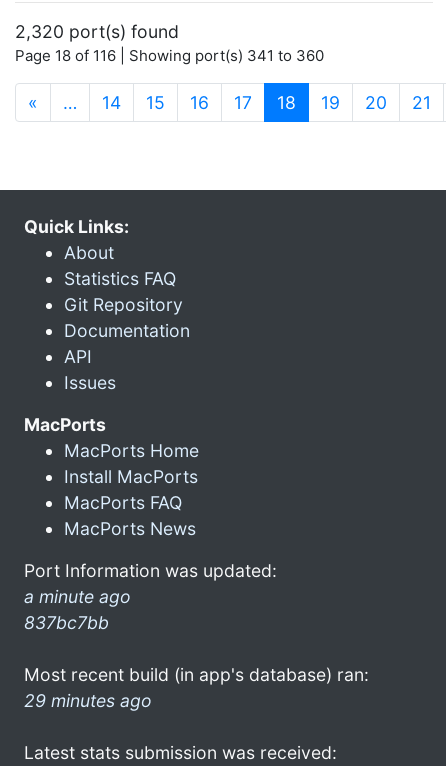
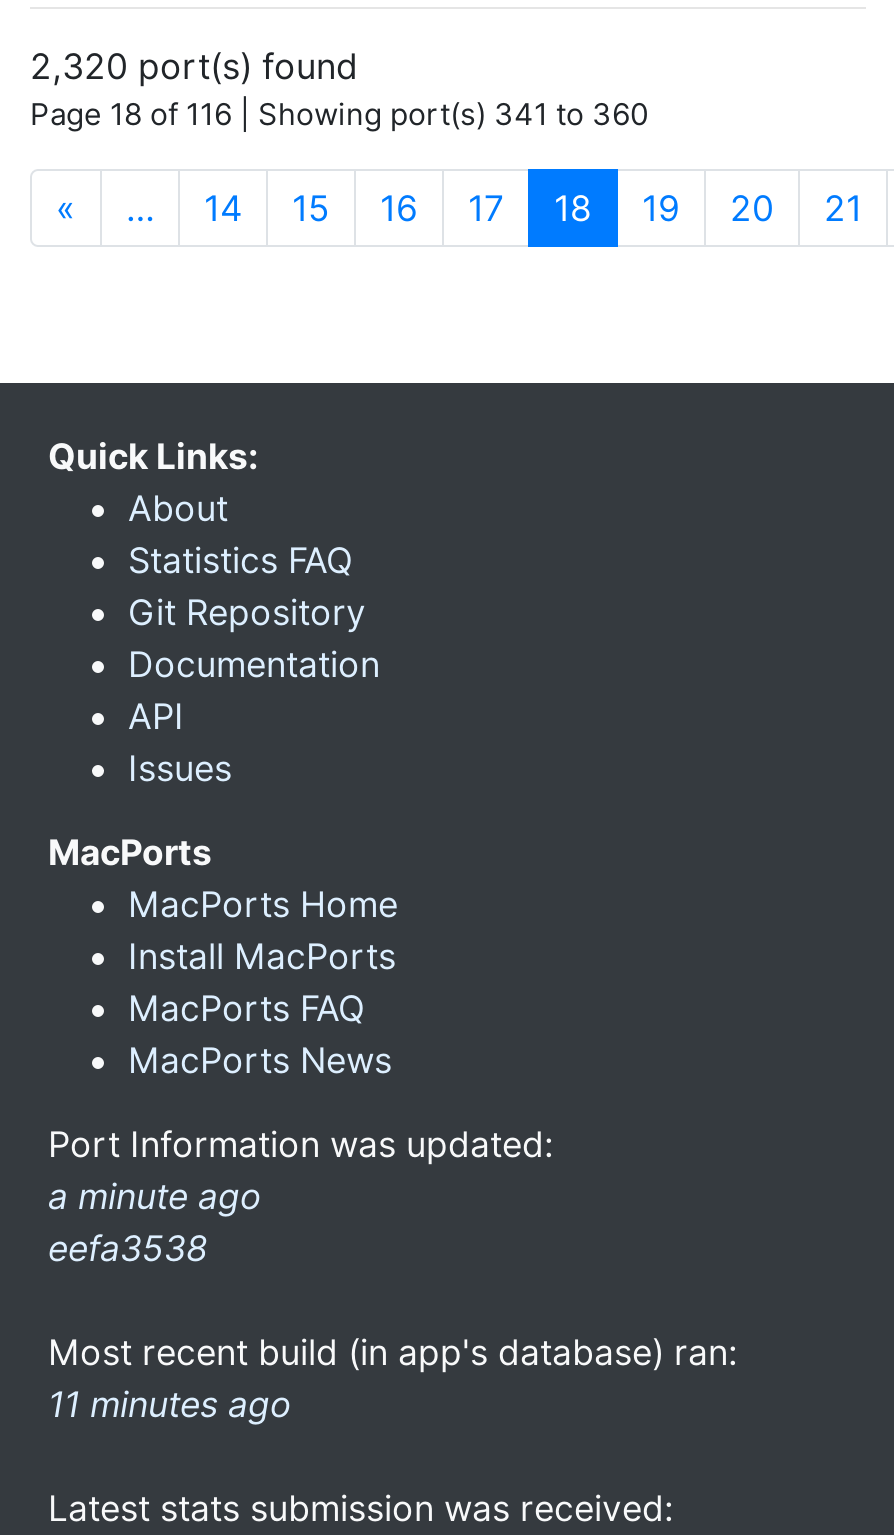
- 837bc7bb
+ eefa3538

- 29 minutes ago
+ 11 minutes ago
